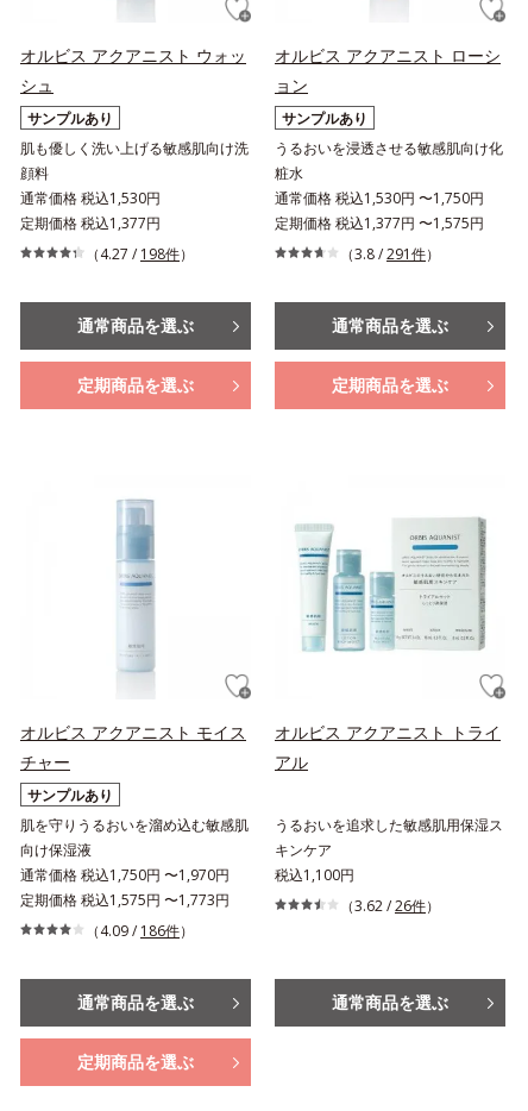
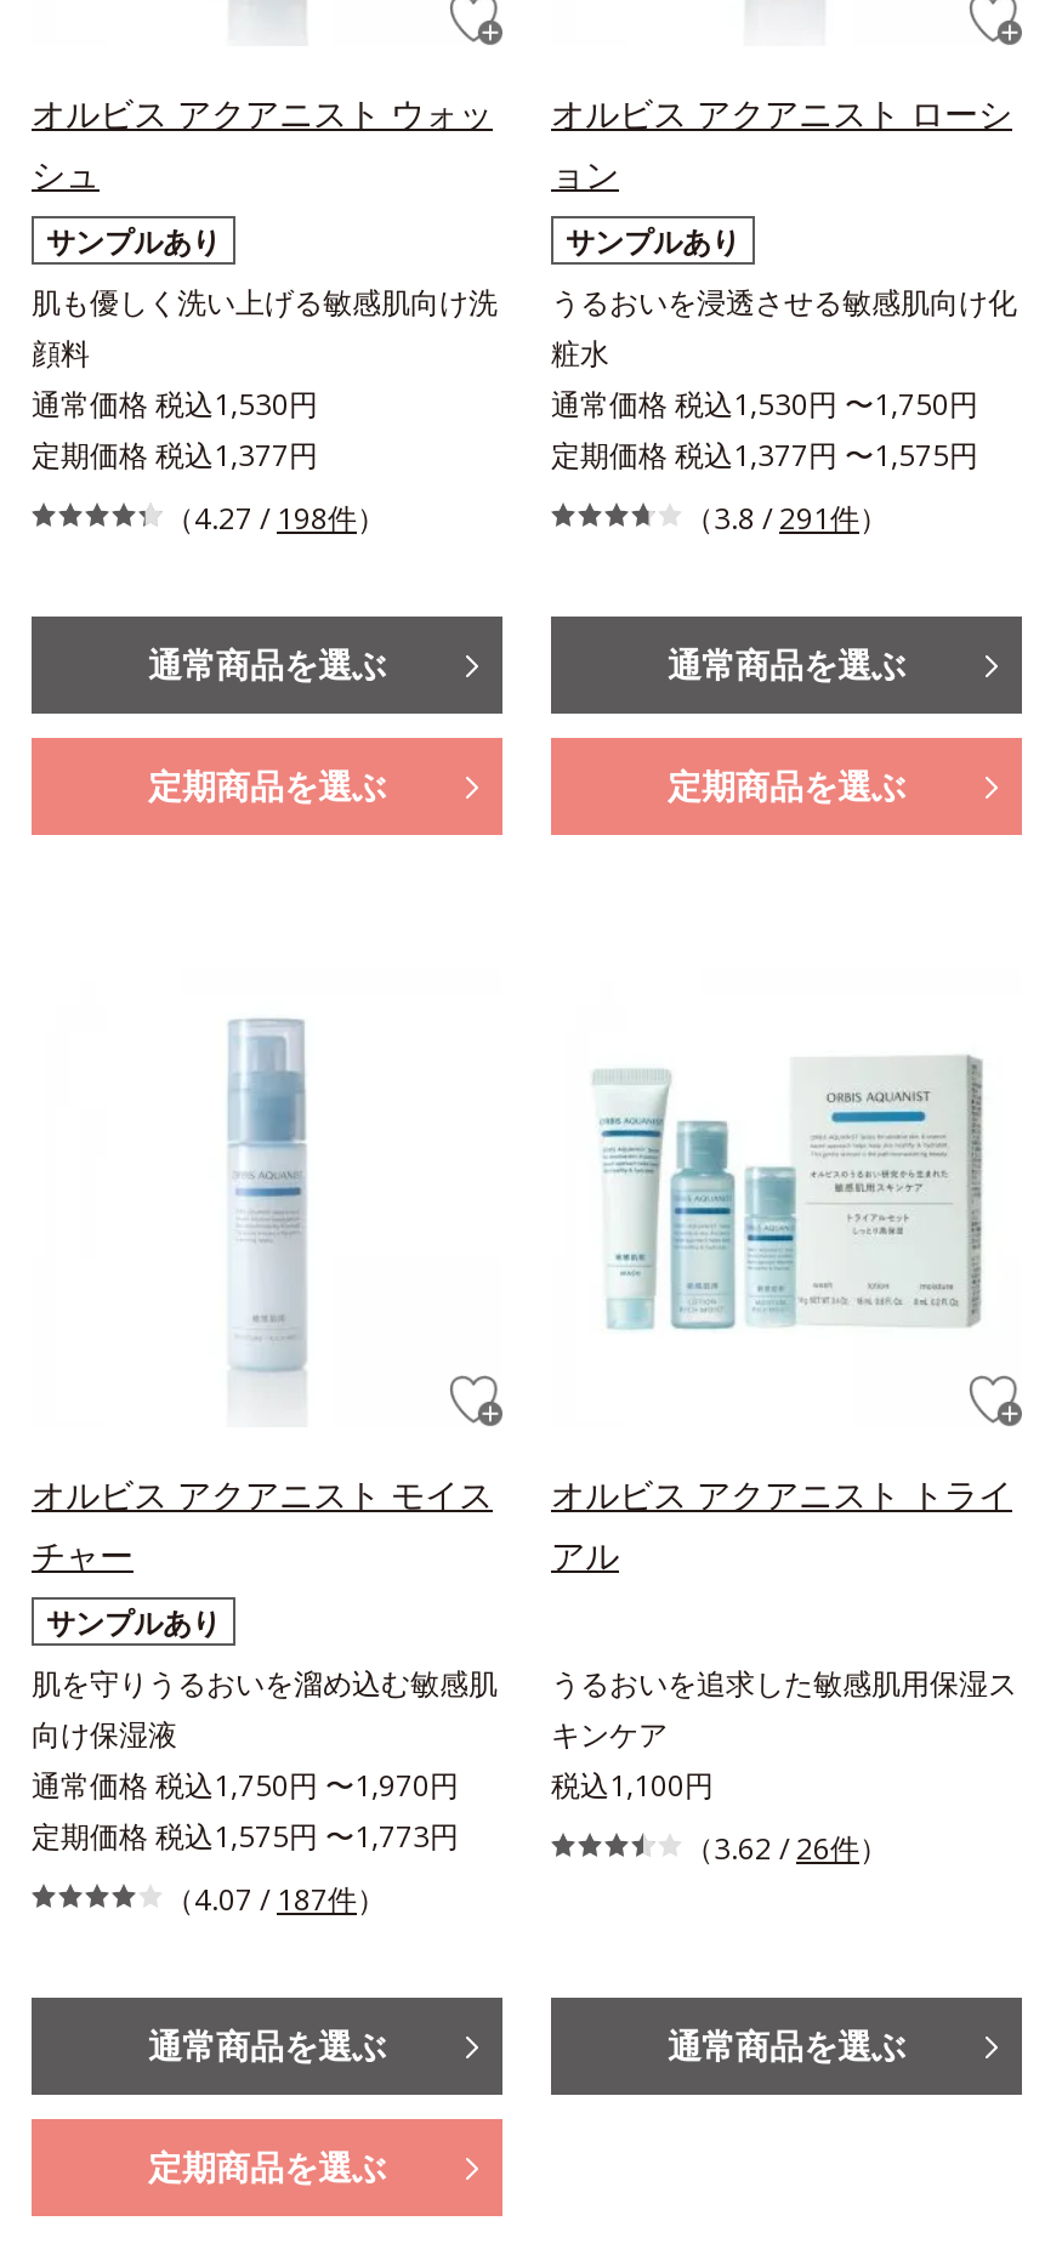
- （4.09 / 186件）
+ （4.07 / 187件）
